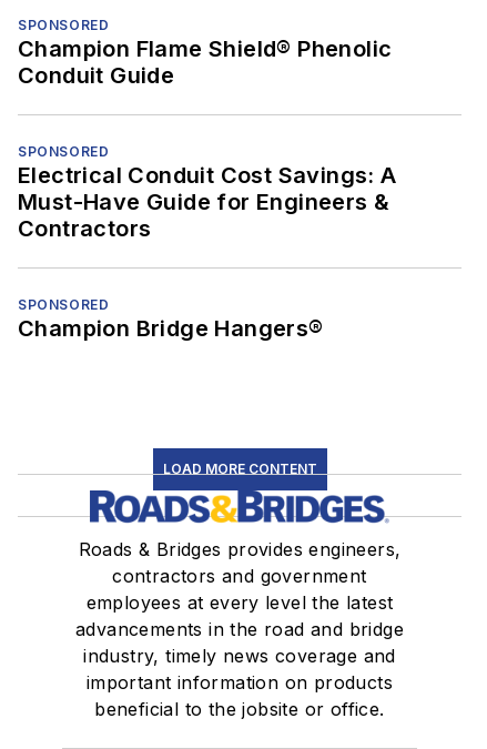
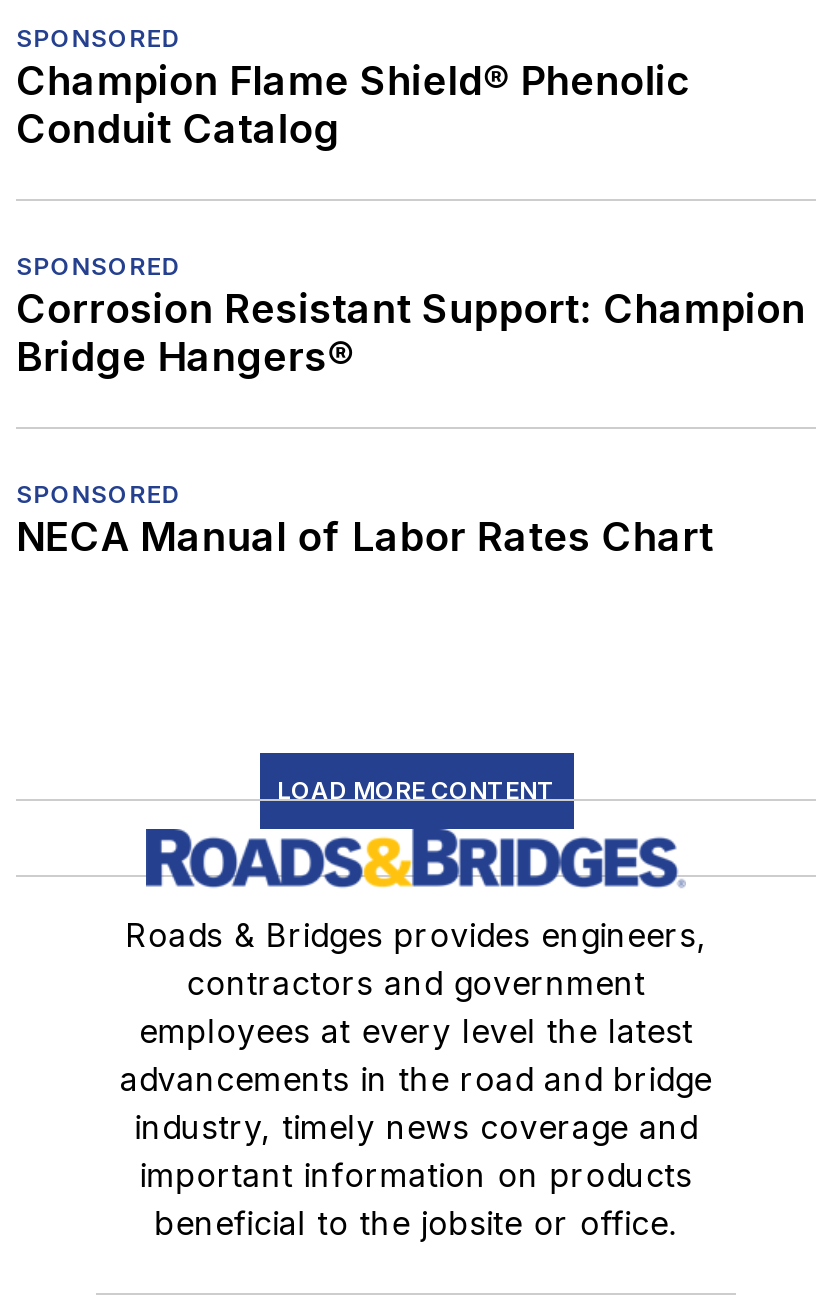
- Conduit Guide
+ Conduit Catalog

- Electrical Conduit Cost Savings: A
- Must-Have Guide for Engineers &
- Contractors
+ Corrosion Resistant Support: Champion
+ Bridge Hangers®

- Champion Bridge Hangers®
+ NECA Manual of Labor Rates Chart
